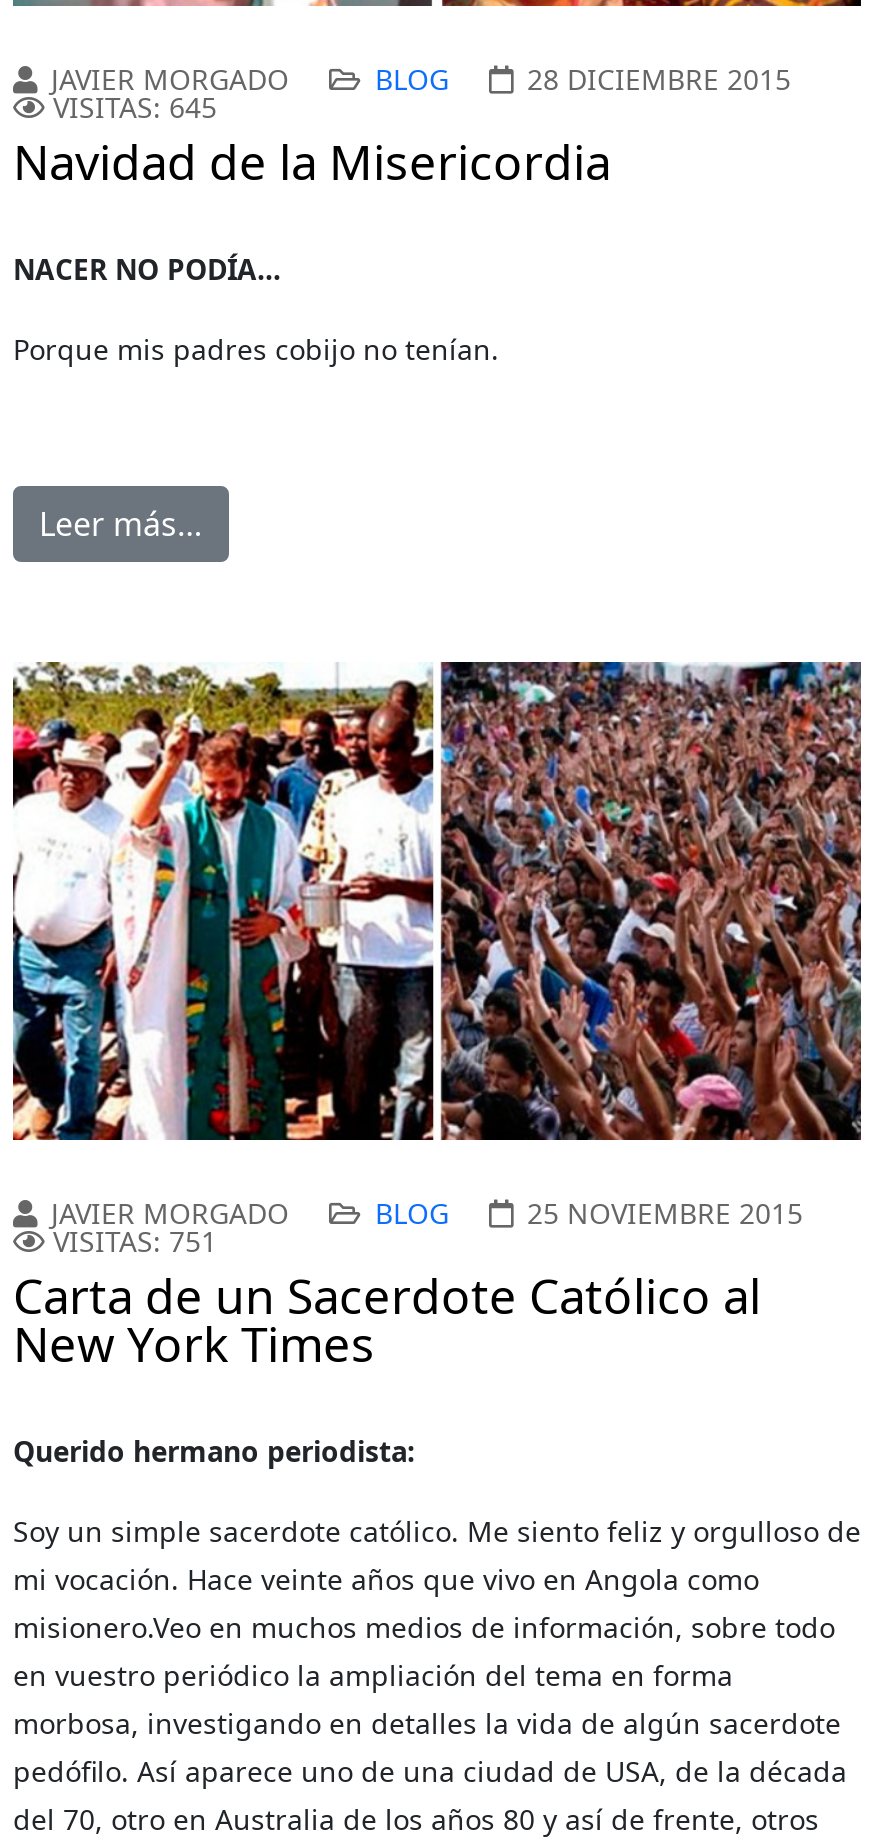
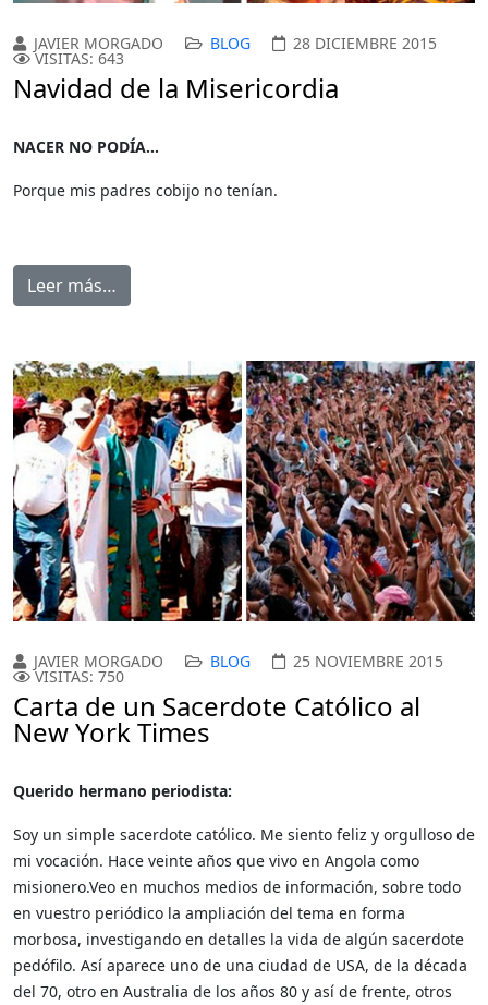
- VISITAS: 645
+ VISITAS: 643

- VISITAS: 751
+ VISITAS: 750
